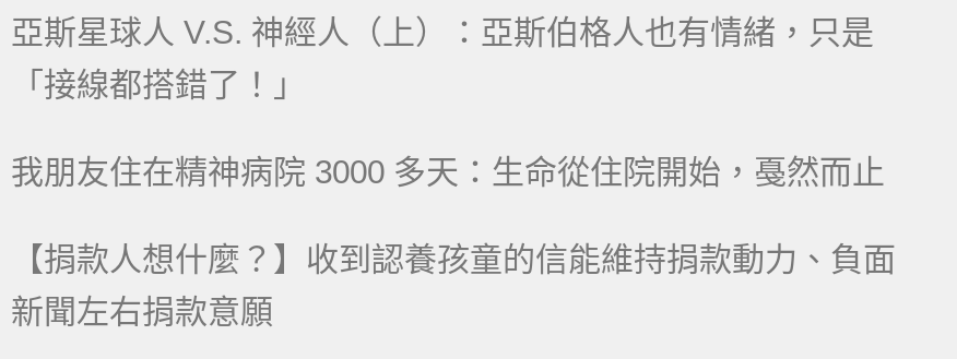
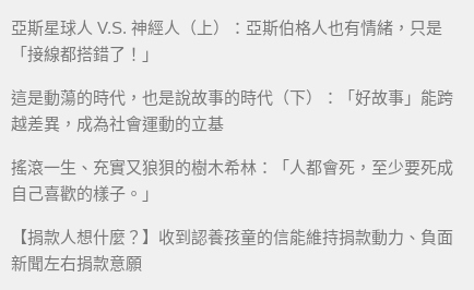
- 我朋友住在精神病院 3000 多天：生命從住院開始，戞然而止
+ 這是動蕩的時代，也是說故事的時代（下）：「好故事」能跨
+ 越差異，成為社會運動的立基
+ 搖滾一生、充實又狼狽的樹木希林：「人都會死，至少要死成
+ 自己喜歡的樣子。」
